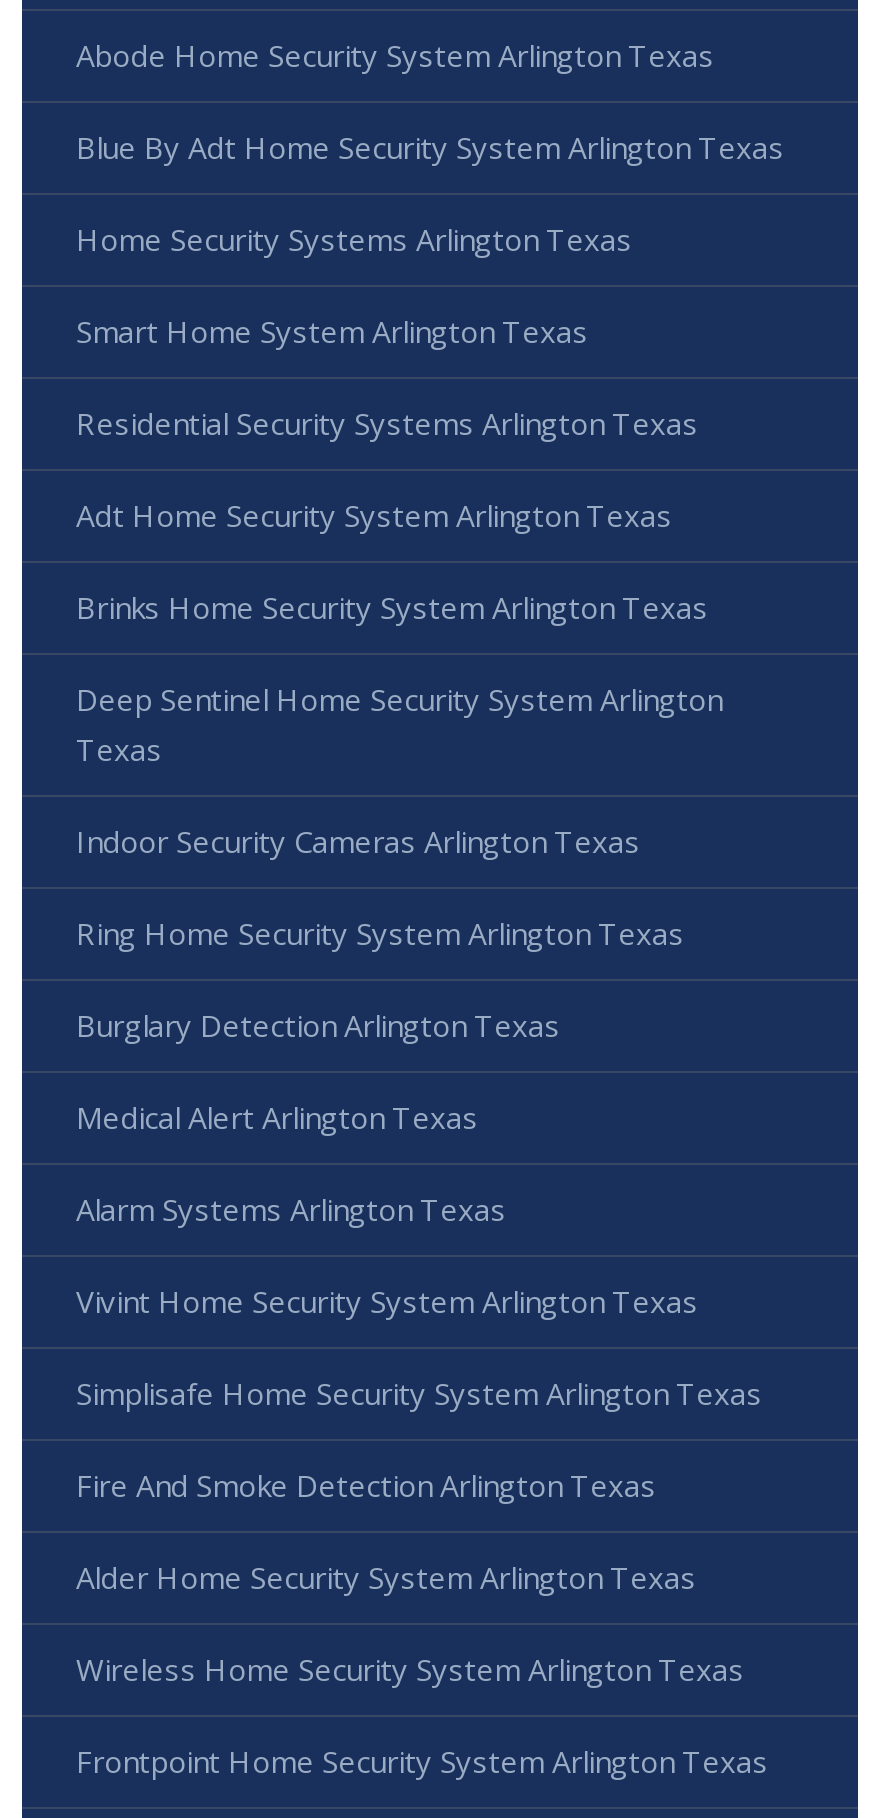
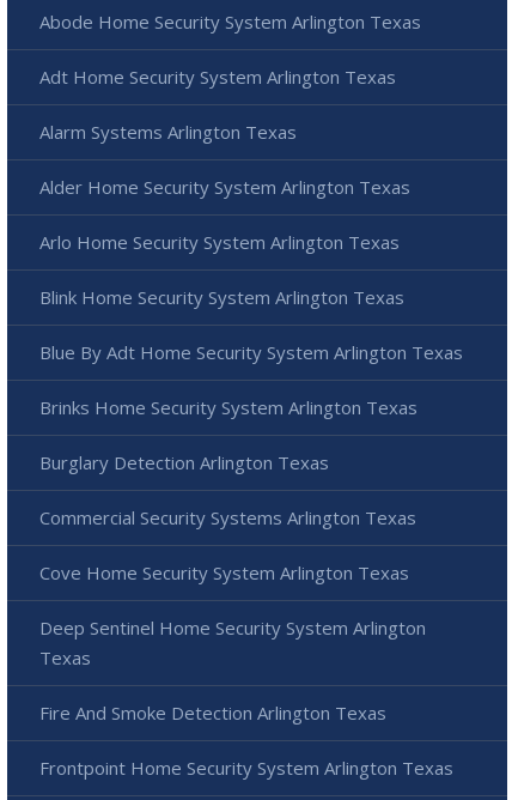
moved down: Blue By Adt Home Security System Arlington Texas

- Home Security Systems Arlington Texas
- Smart Home System Arlington Texas
- Residential Security Systems Arlington Texas

+ Arlo Home Security System Arlington Texas
+ Blink Home Security System Arlington Texas

moved down: Brinks Home Security System Arlington Texas

+ Commercial Security Systems Arlington Texas
+ Cove Home Security System Arlington Texas

moved down: Deep Sentinel Home Security System Arlington | Texas

- Indoor Security Cameras Arlington Texas
- Ring Home Security System Arlington Texas
- Medical Alert Arlington Texas
- Vivint Home Security System Arlington Texas
- Simplisafe Home Security System Arlington Texas

moved up: Burglary Detection Arlington Texas

moved up: Alarm Systems Arlington Texas

moved up: Alder Home Security System Arlington Texas

- Wireless Home Security System Arlington Texas
